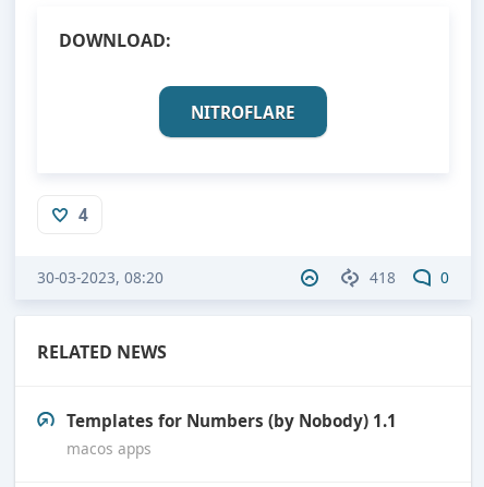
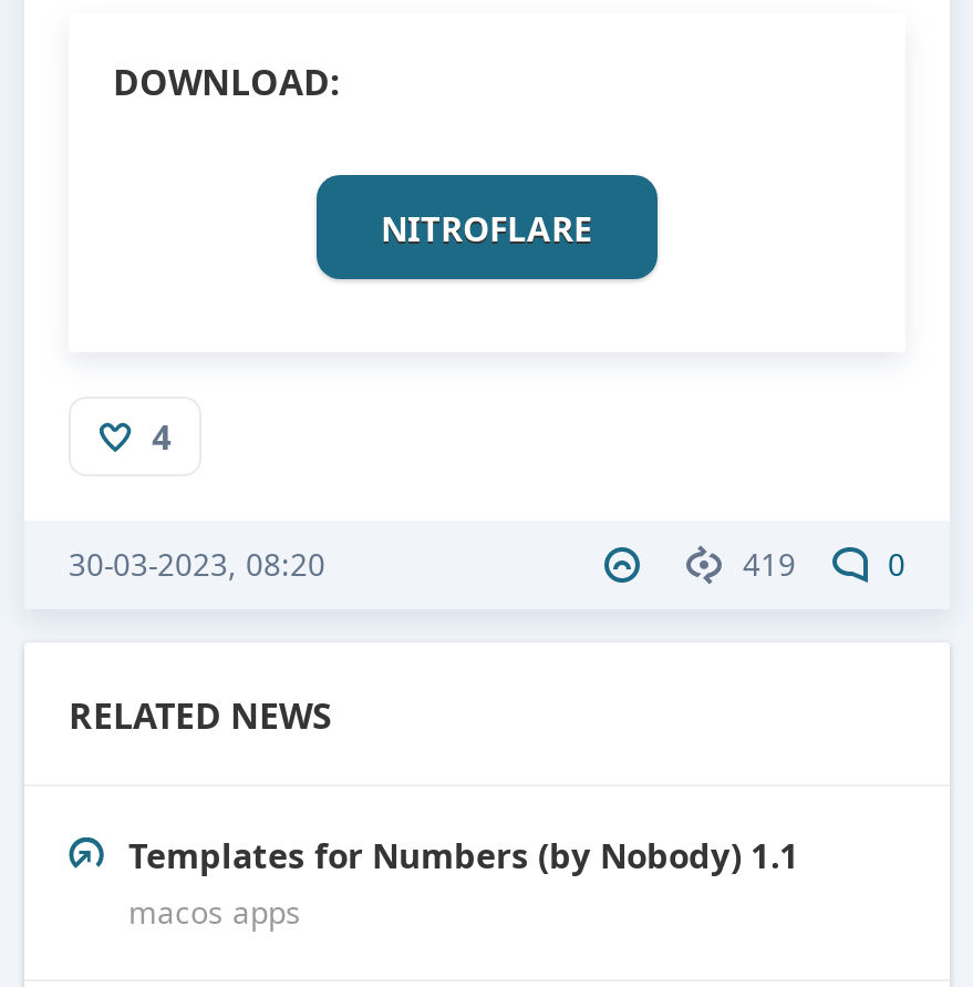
- 418 0
+ 419 0
